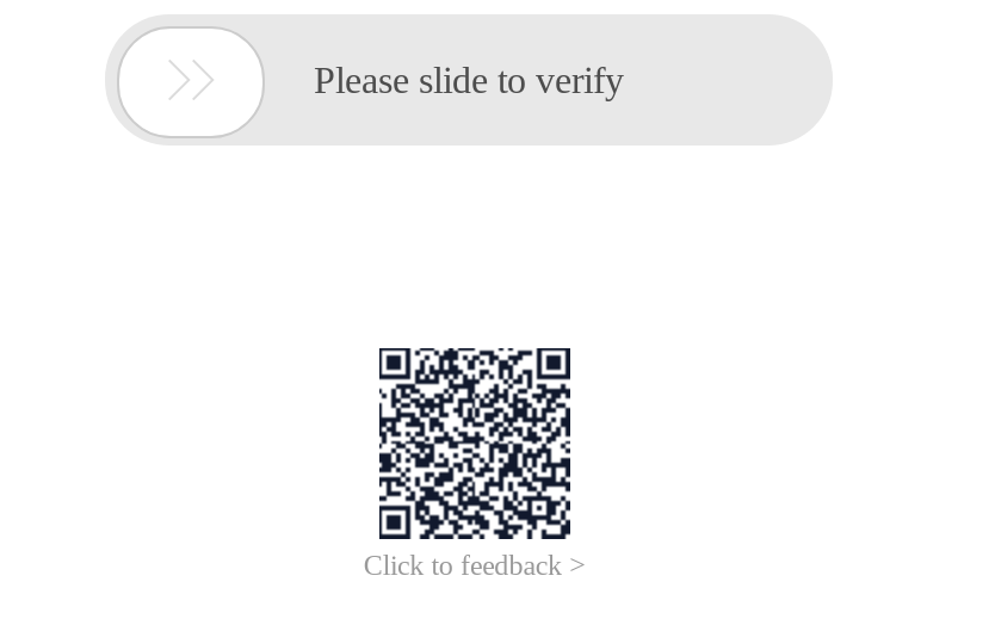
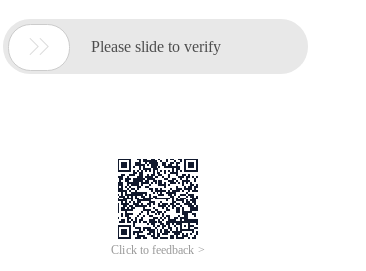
- [image]
+ [image]
